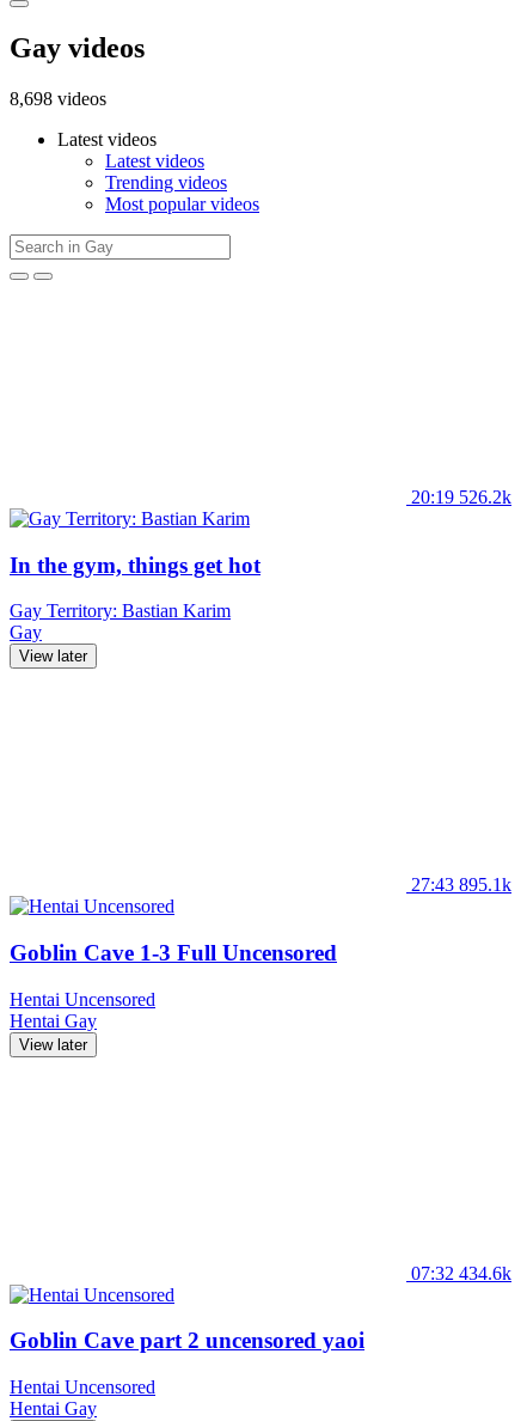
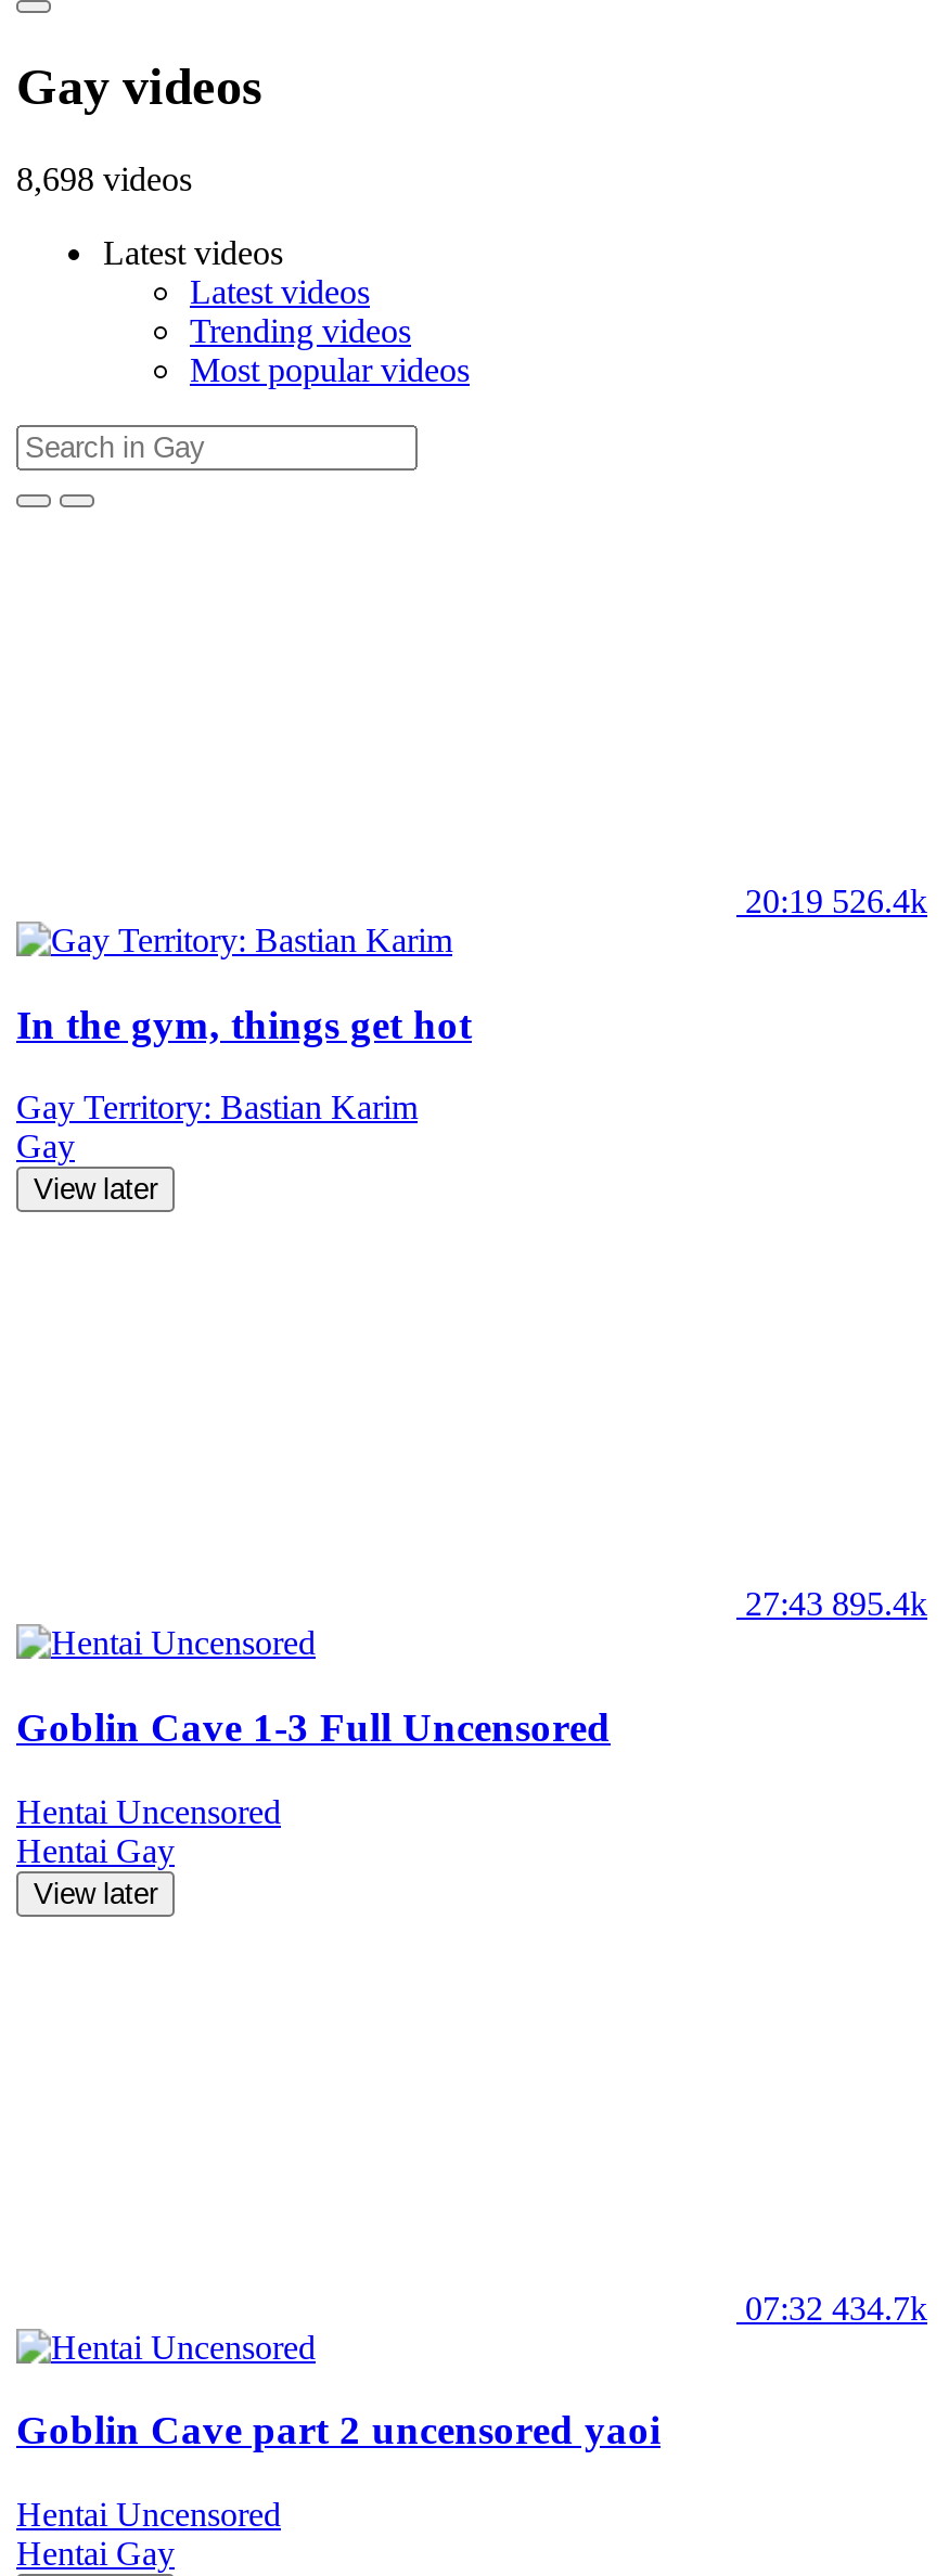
- 20:19 526.2k
+ 20:19 526.4k

- 27:43 895.1k
+ 27:43 895.4k

- 07:32 434.6k
+ 07:32 434.7k
